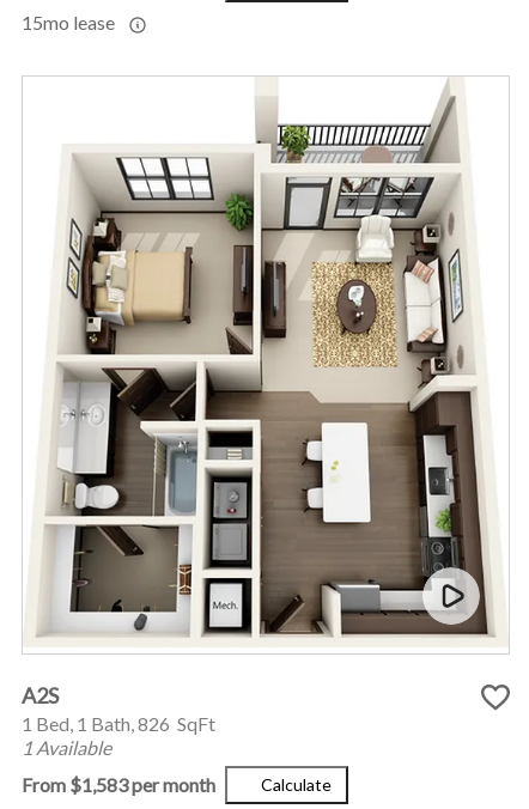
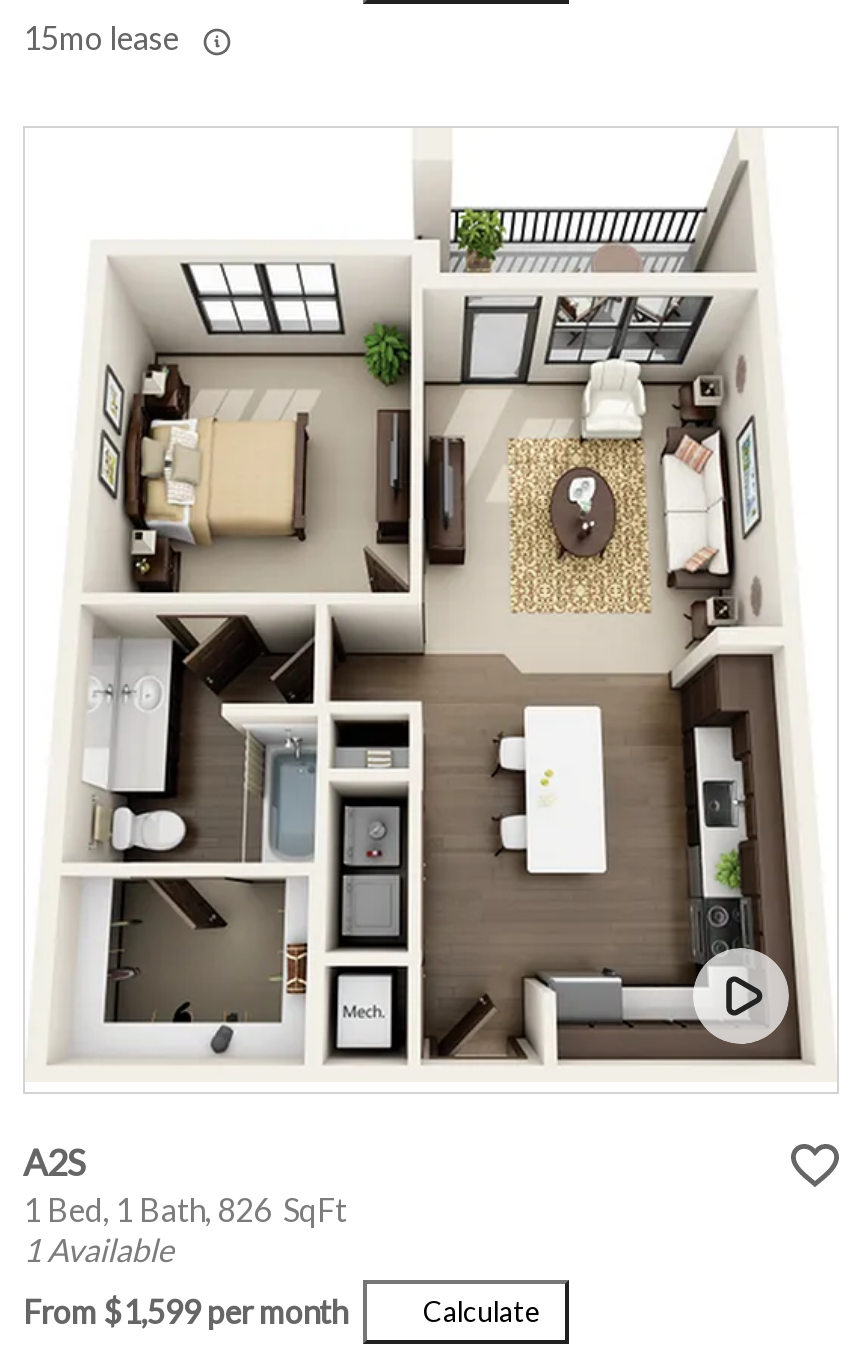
- From $1,583 per month
+ From $1,599 per month
